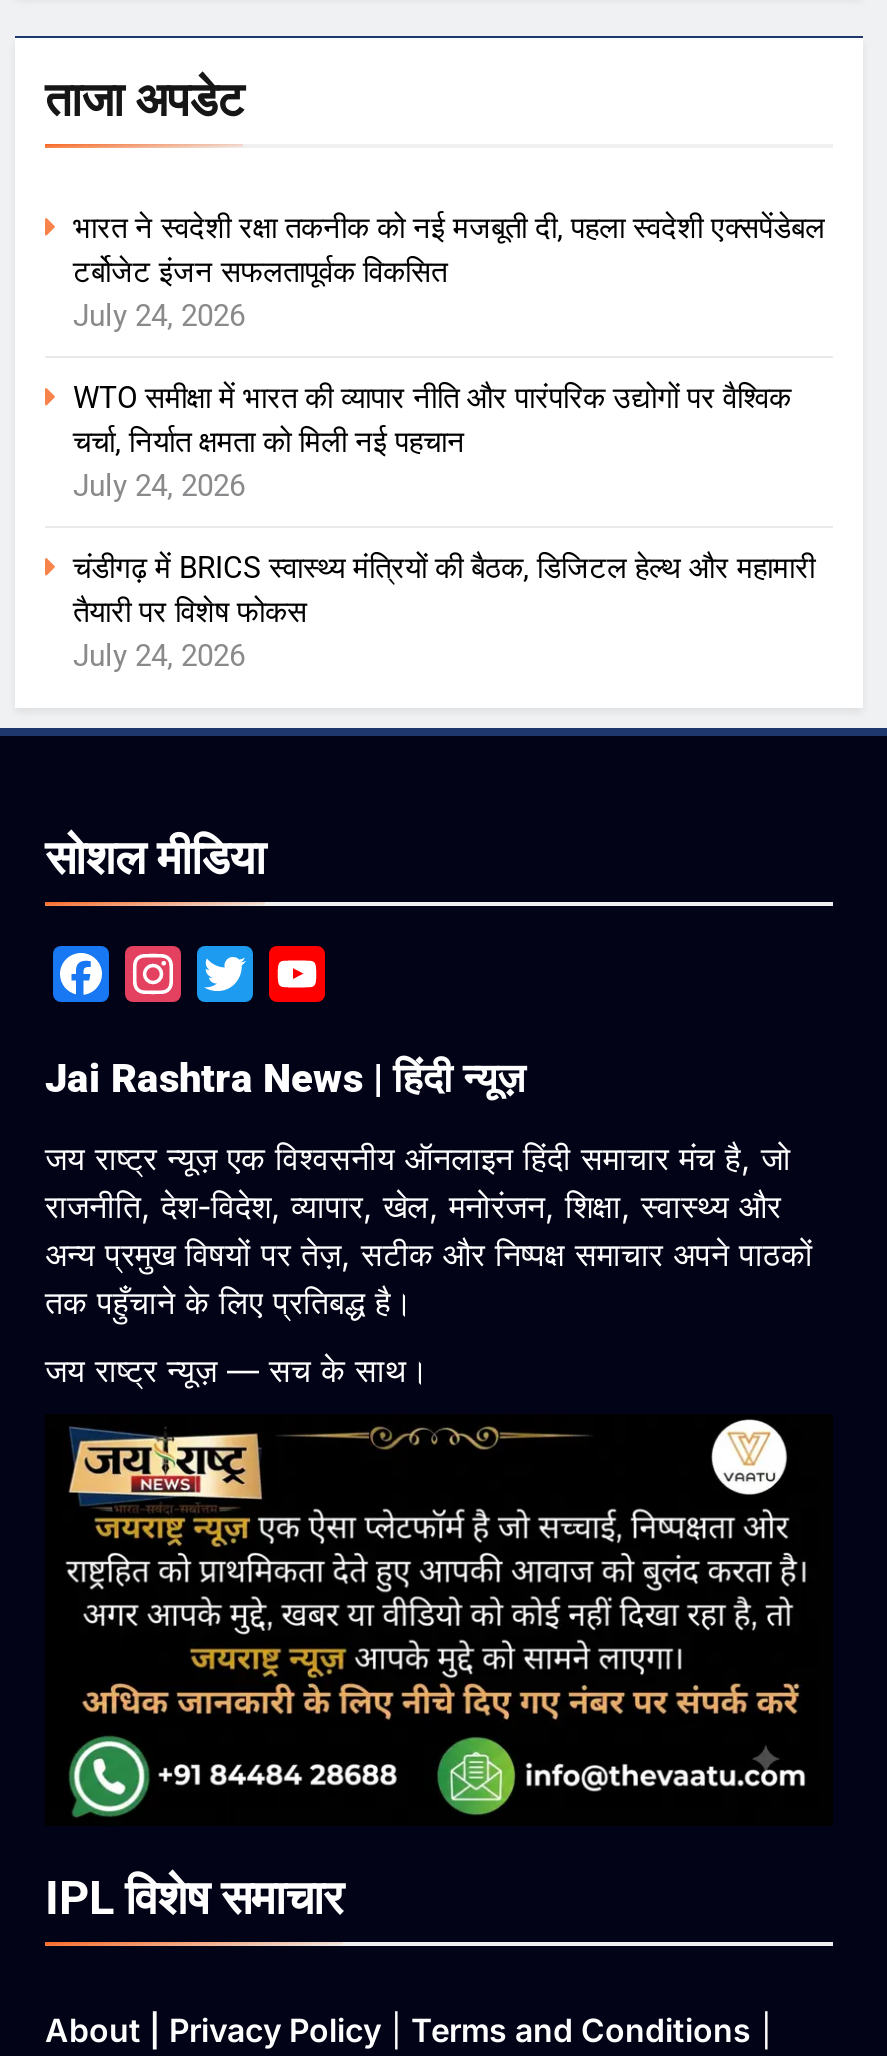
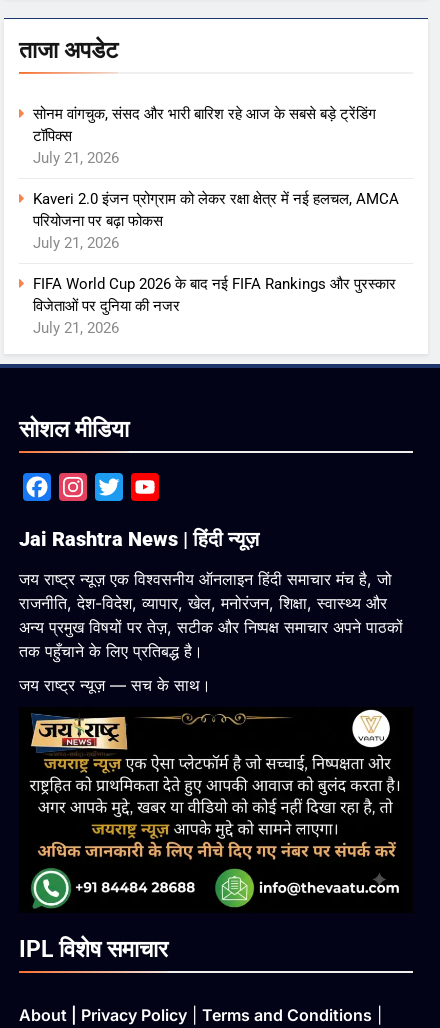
- भारत ने स्वदेशी रक्षा तकनीक को नई मजबूती दी, पहला स्वदेशी एक्सपेंडेबल
- टर्बोजेट इंजन सफलतापूर्वक विकसित
- July 24, 2026
+ सोनम वांगचुक, संसद और भारी बारिश रहे आज के सबसे बड़े ट्रेंडिंग
+ टॉपिक्स
+ July 21, 2026

- WTO समीक्षा में भारत की व्यापार नीति और पारंपरिक उद्योगों पर वैश्विक
- चर्चा, निर्यात क्षमता को मिली नई पहचान
- July 24, 2026
+ Kaveri 2.0 इंजन प्रोग्राम को लेकर रक्षा क्षेत्र में नई हलचल, AMCA
+ परियोजना पर बढ़ा फोकस
+ July 21, 2026

- चंडीगढ़ में BRICS स्वास्थ्य मंत्रियों की बैठक, डिजिटल हेल्थ और महामारी
- तैयारी पर विशेष फोकस
- July 24, 2026
+ FIFA World Cup 2026 के बाद नई FIFA Rankings और पुरस्कार
+ विजेताओं पर दुनिया की नजर
+ July 21, 2026
